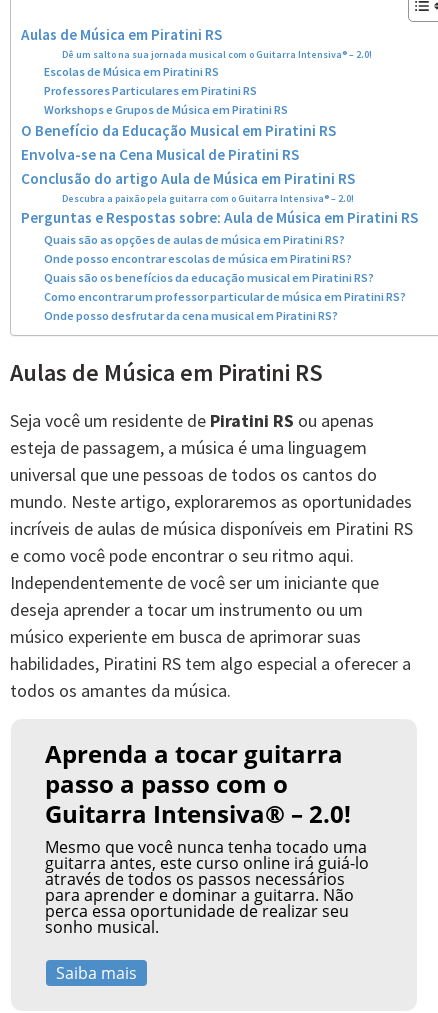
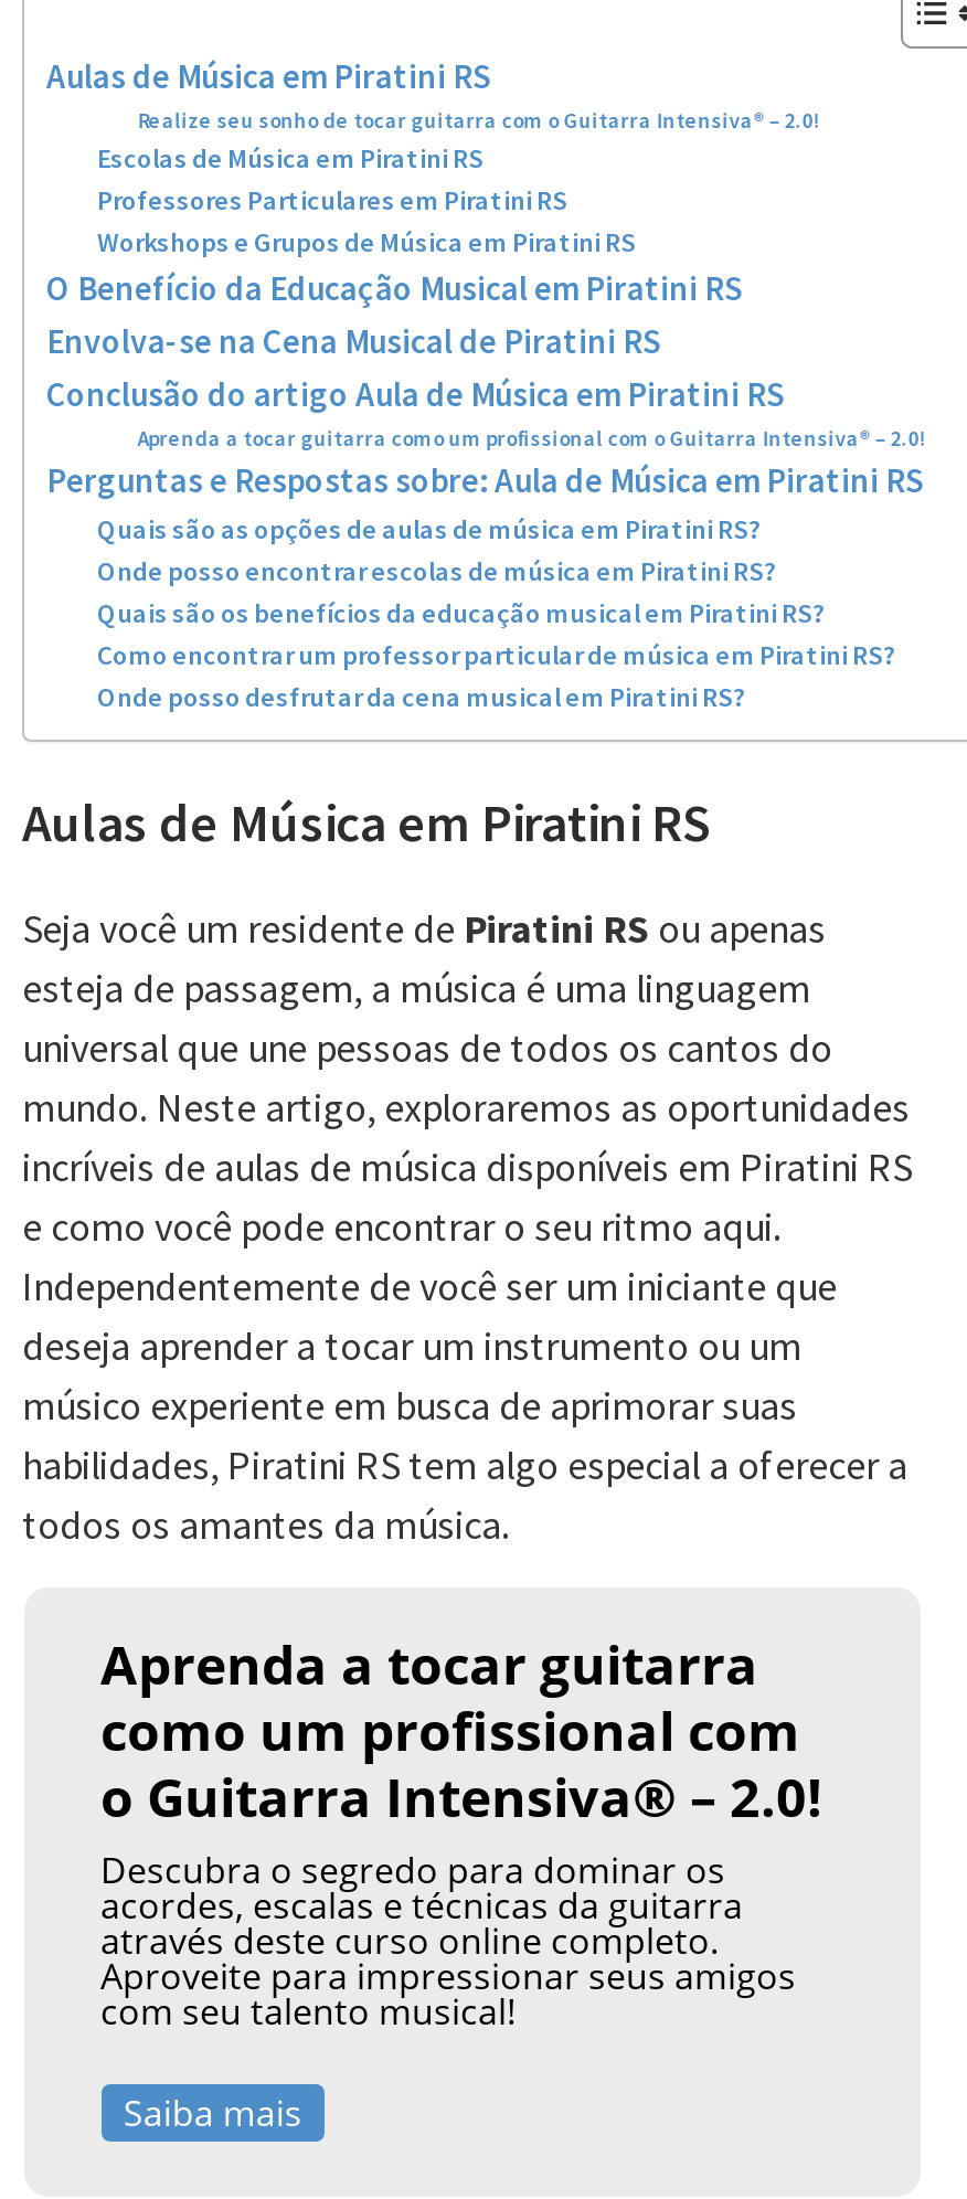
- Dê um salto na sua jornada musical com o Guitarra Intensiva® – 2.0!
+ Realize seu sonho de tocar guitarra com o Guitarra Intensiva® – 2.0!

- Descubra a paixão pela guitarra com o Guitarra Intensiva® – 2.0!
+ Aprenda a tocar guitarra como um profissional com o Guitarra Intensiva® – 2.0!

- passo a passo com o
- Guitarra Intensiva® – 2.0!
- Mesmo que você nunca tenha tocado uma
- guitarra antes, este curso online irá guiá-lo
- através de todos os passos necessários
- para aprender e dominar a guitarra. Não
- perca essa oportunidade de realizar seu
- sonho musical.
+ como um profissional com
+ o Guitarra Intensiva® – 2.0!
+ Descubra o segredo para dominar os
+ acordes, escalas e técnicas da guitarra
+ através deste curso online completo.
+ Aproveite para impressionar seus amigos
+ com seu talento musical!
